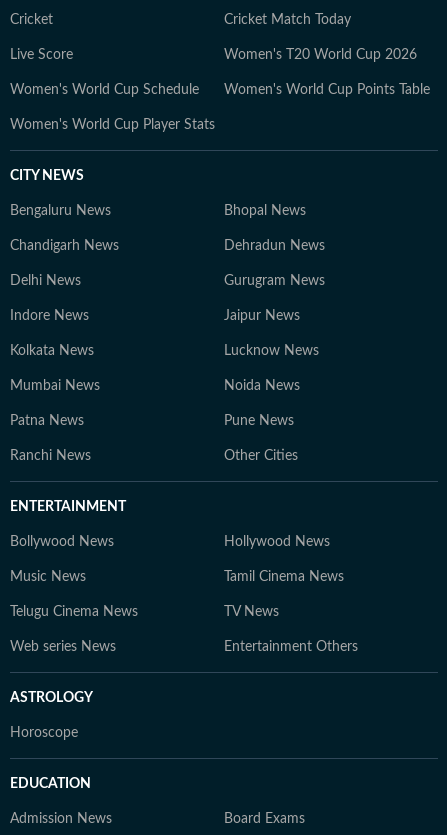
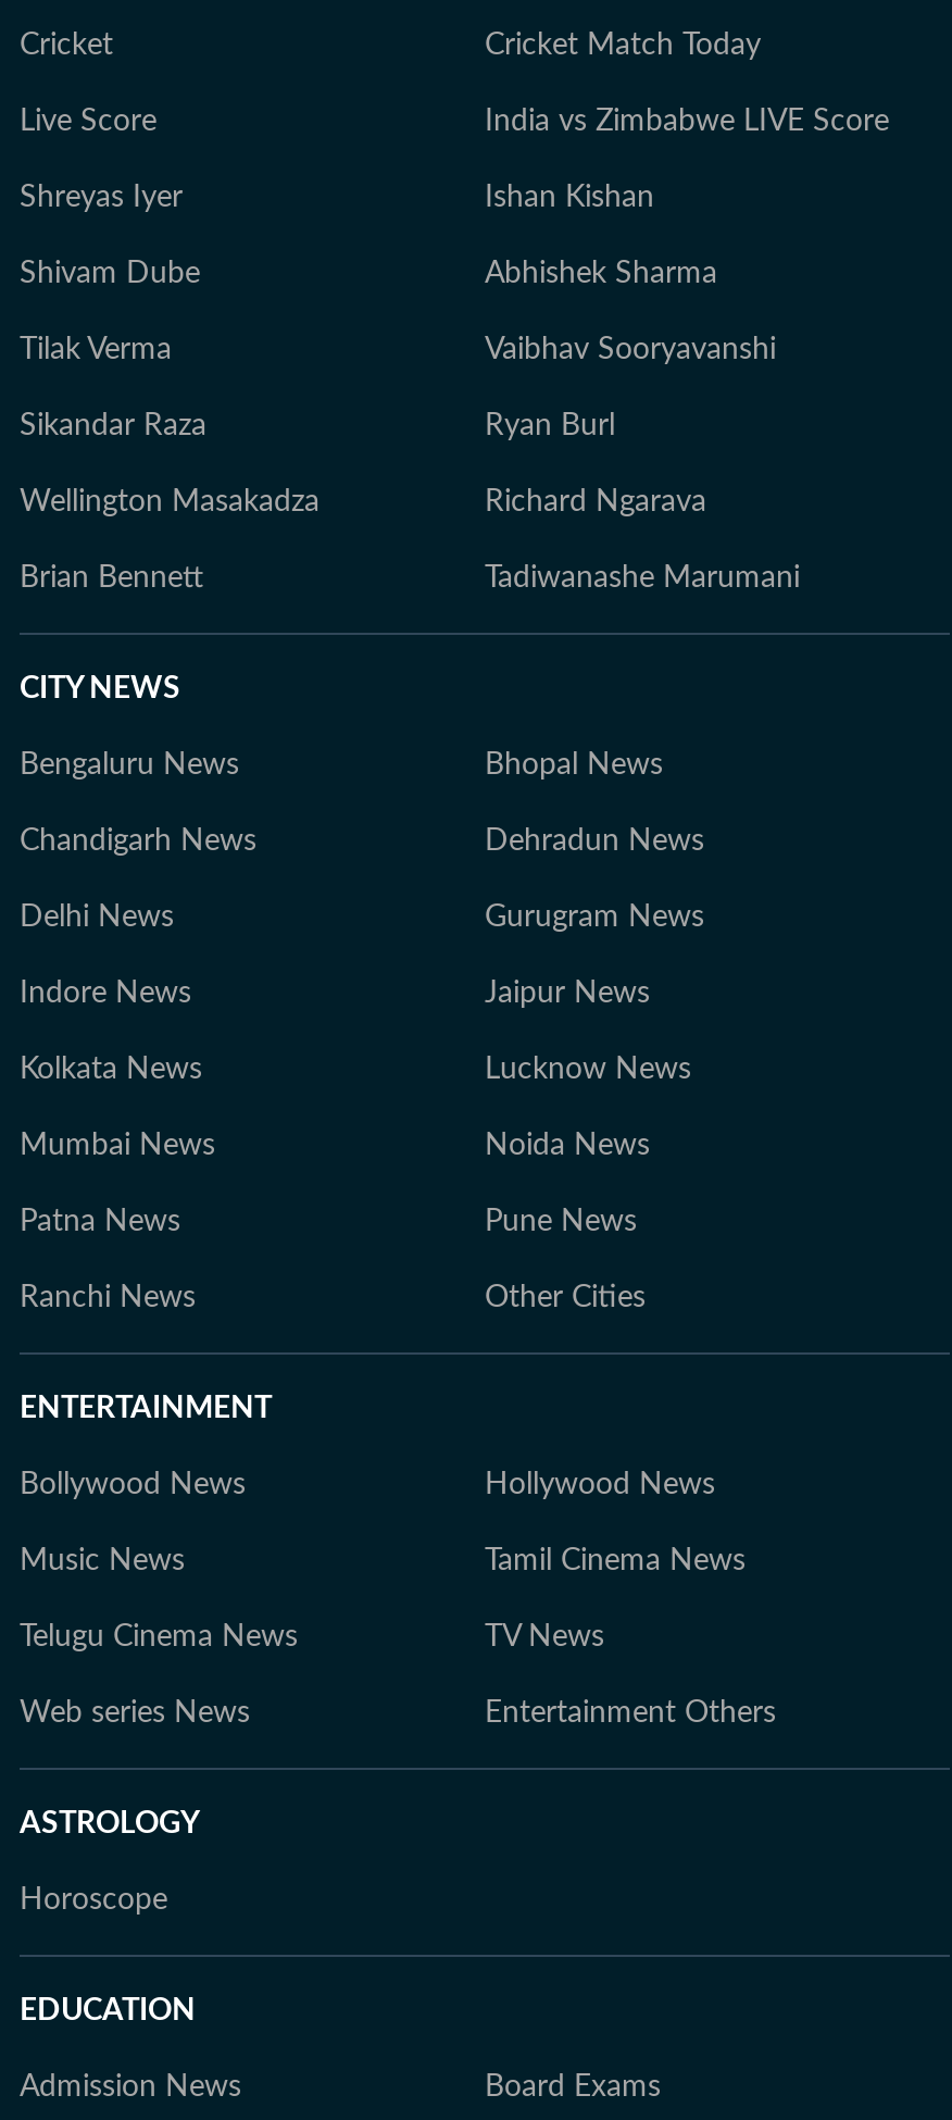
- Women's T20 World Cup 2026
- Women's World Cup Schedule
- Women's World Cup Points Table
- Women's World Cup Player Stats
+ India vs Zimbabwe LIVE Score
+ Shreyas Iyer
+ Ishan Kishan
+ Shivam Dube
+ Abhishek Sharma
+ Tilak Verma
+ Vaibhav Sooryavanshi
+ Sikandar Raza
+ Ryan Burl
+ Wellington Masakadza
+ Richard Ngarava
+ Brian Bennett
+ Tadiwanashe Marumani
